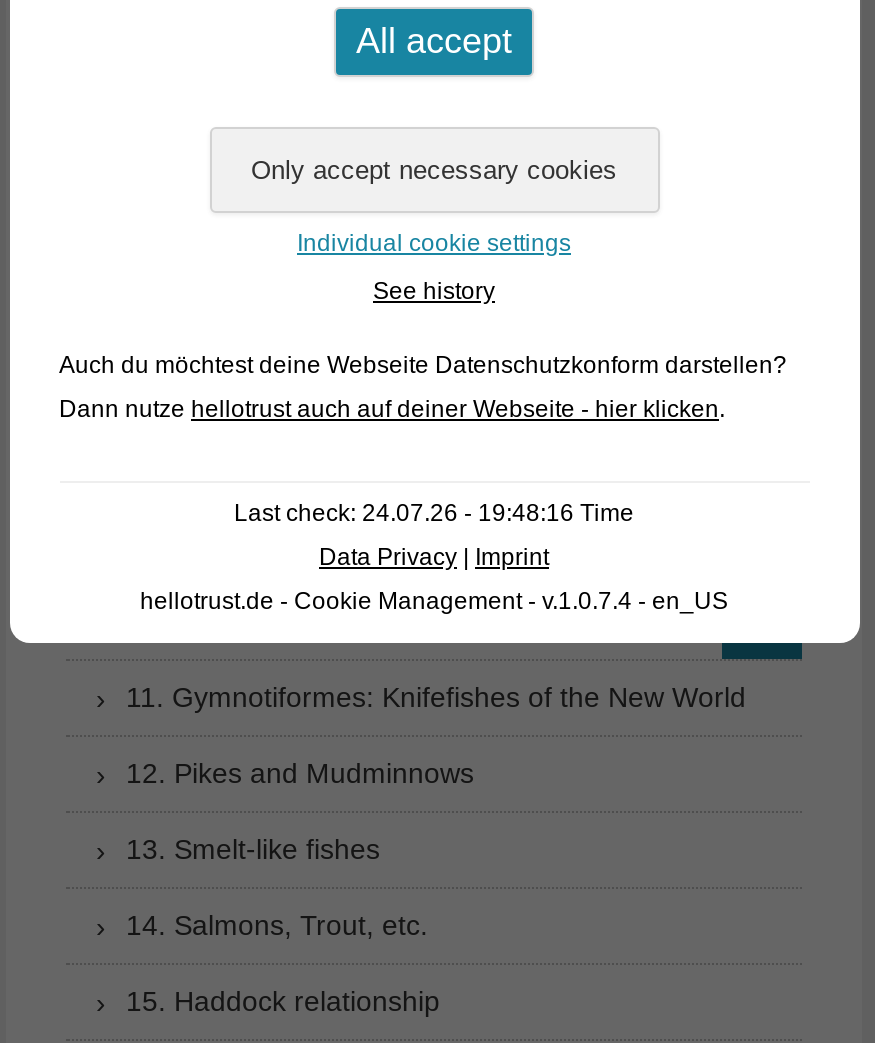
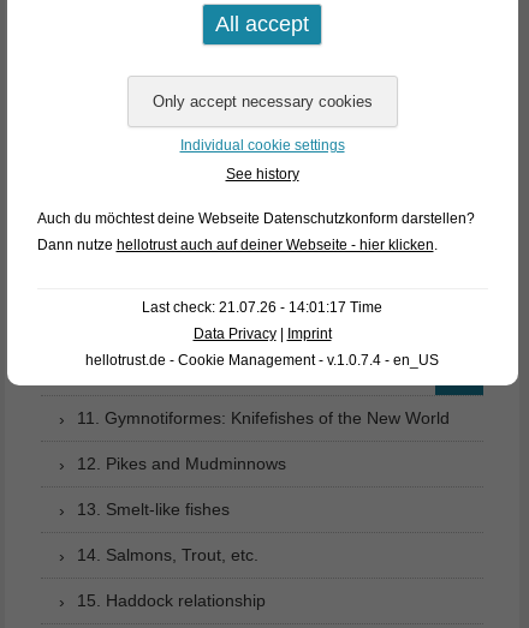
- Last check: 24.07.26 - 19:48:16 Time
+ Last check: 21.07.26 - 14:01:17 Time
